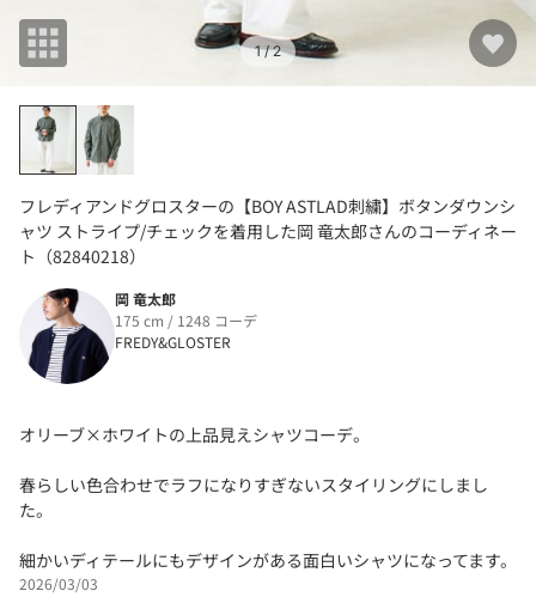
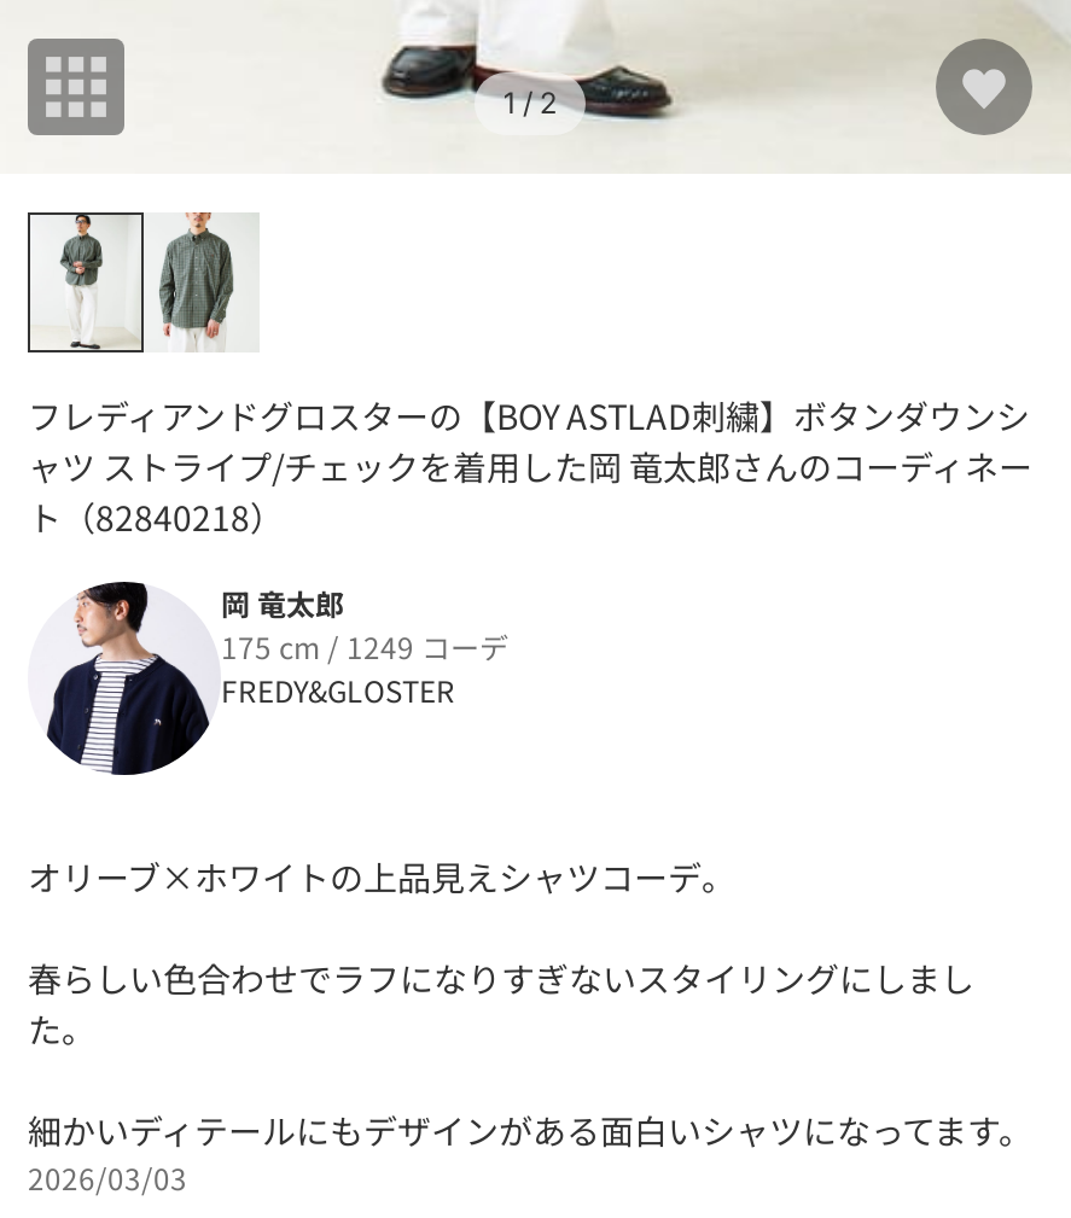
- 175 cm / 1248 コーデ
+ 175 cm / 1249 コーデ
